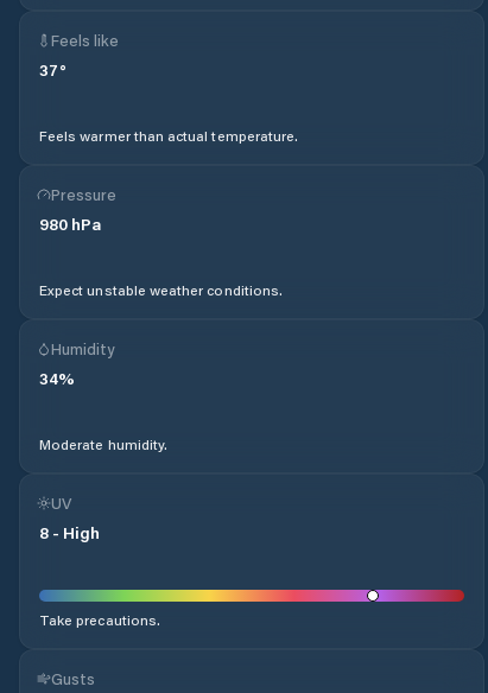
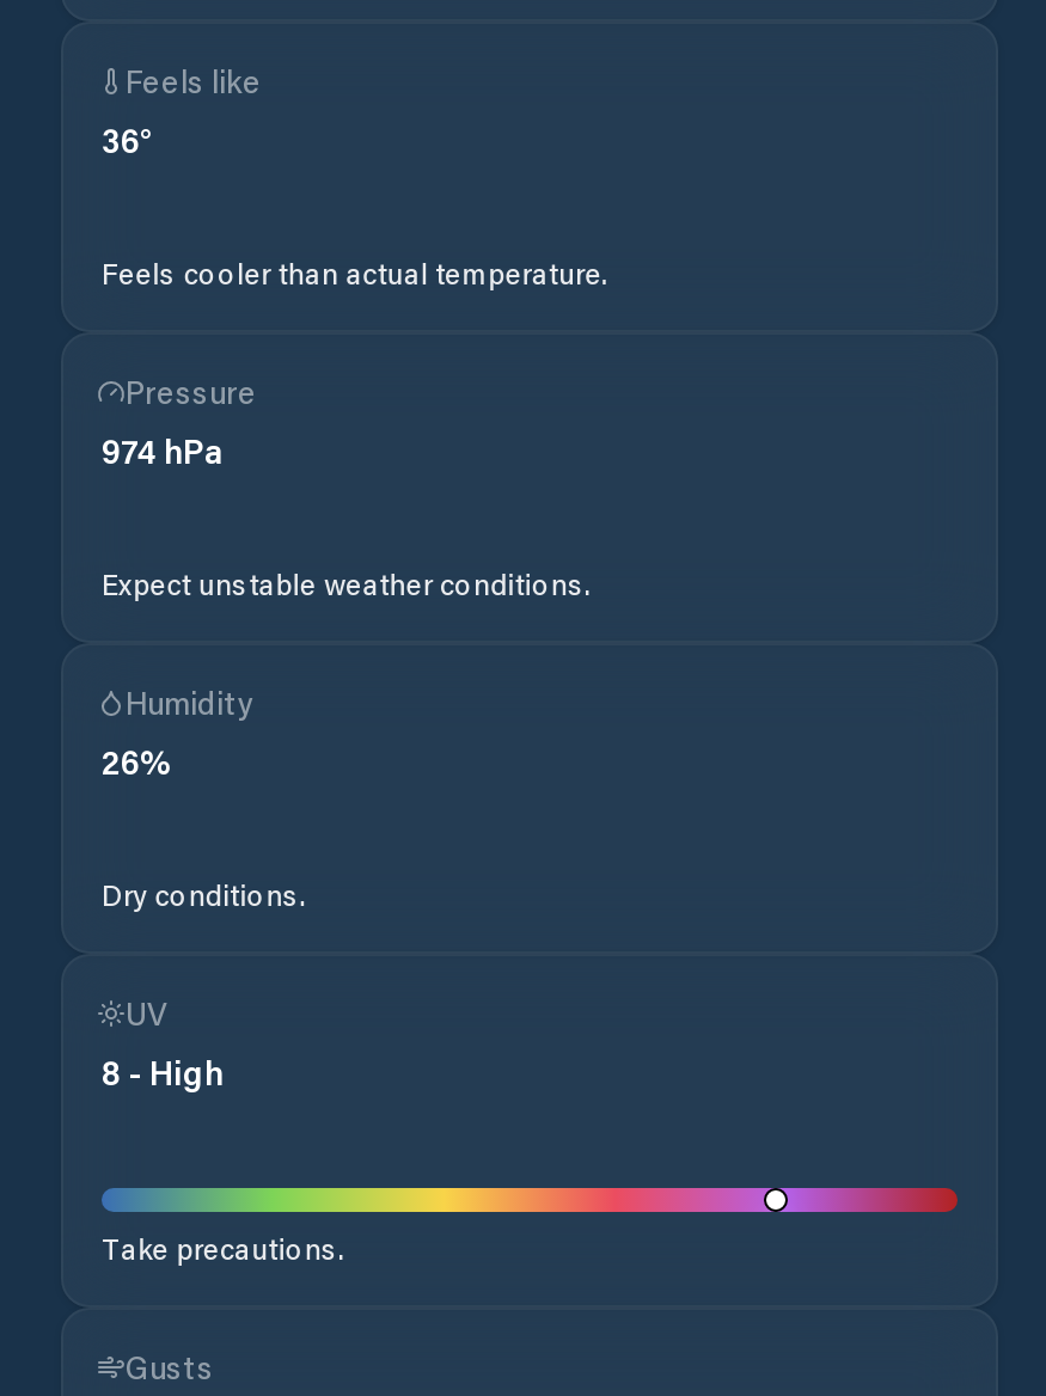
- 37°
+ 36°

- Feels warmer than actual temperature.
+ Feels cooler than actual temperature.

- 980 hPa
+ 974 hPa

- 34%
+ 26%

- Moderate humidity.
+ Dry conditions.
